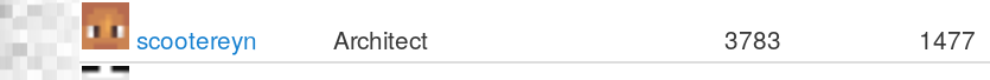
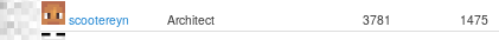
- 3783
+ 3781

- 1477
+ 1475
